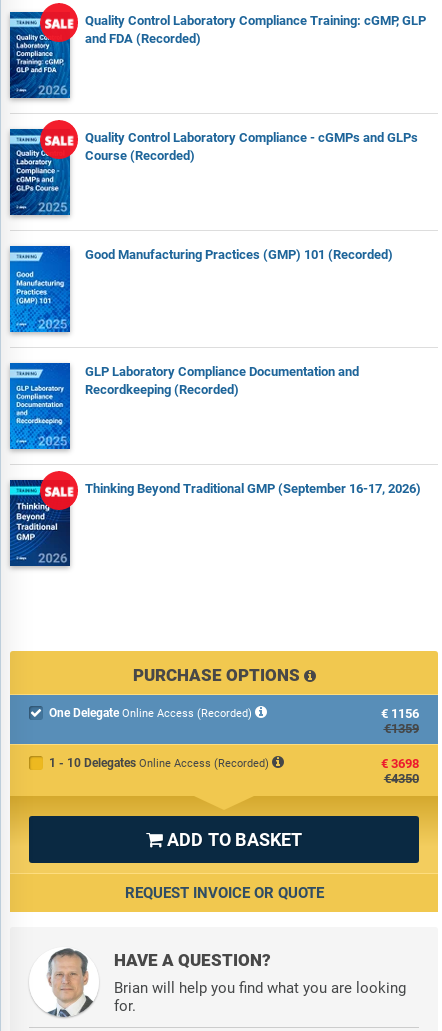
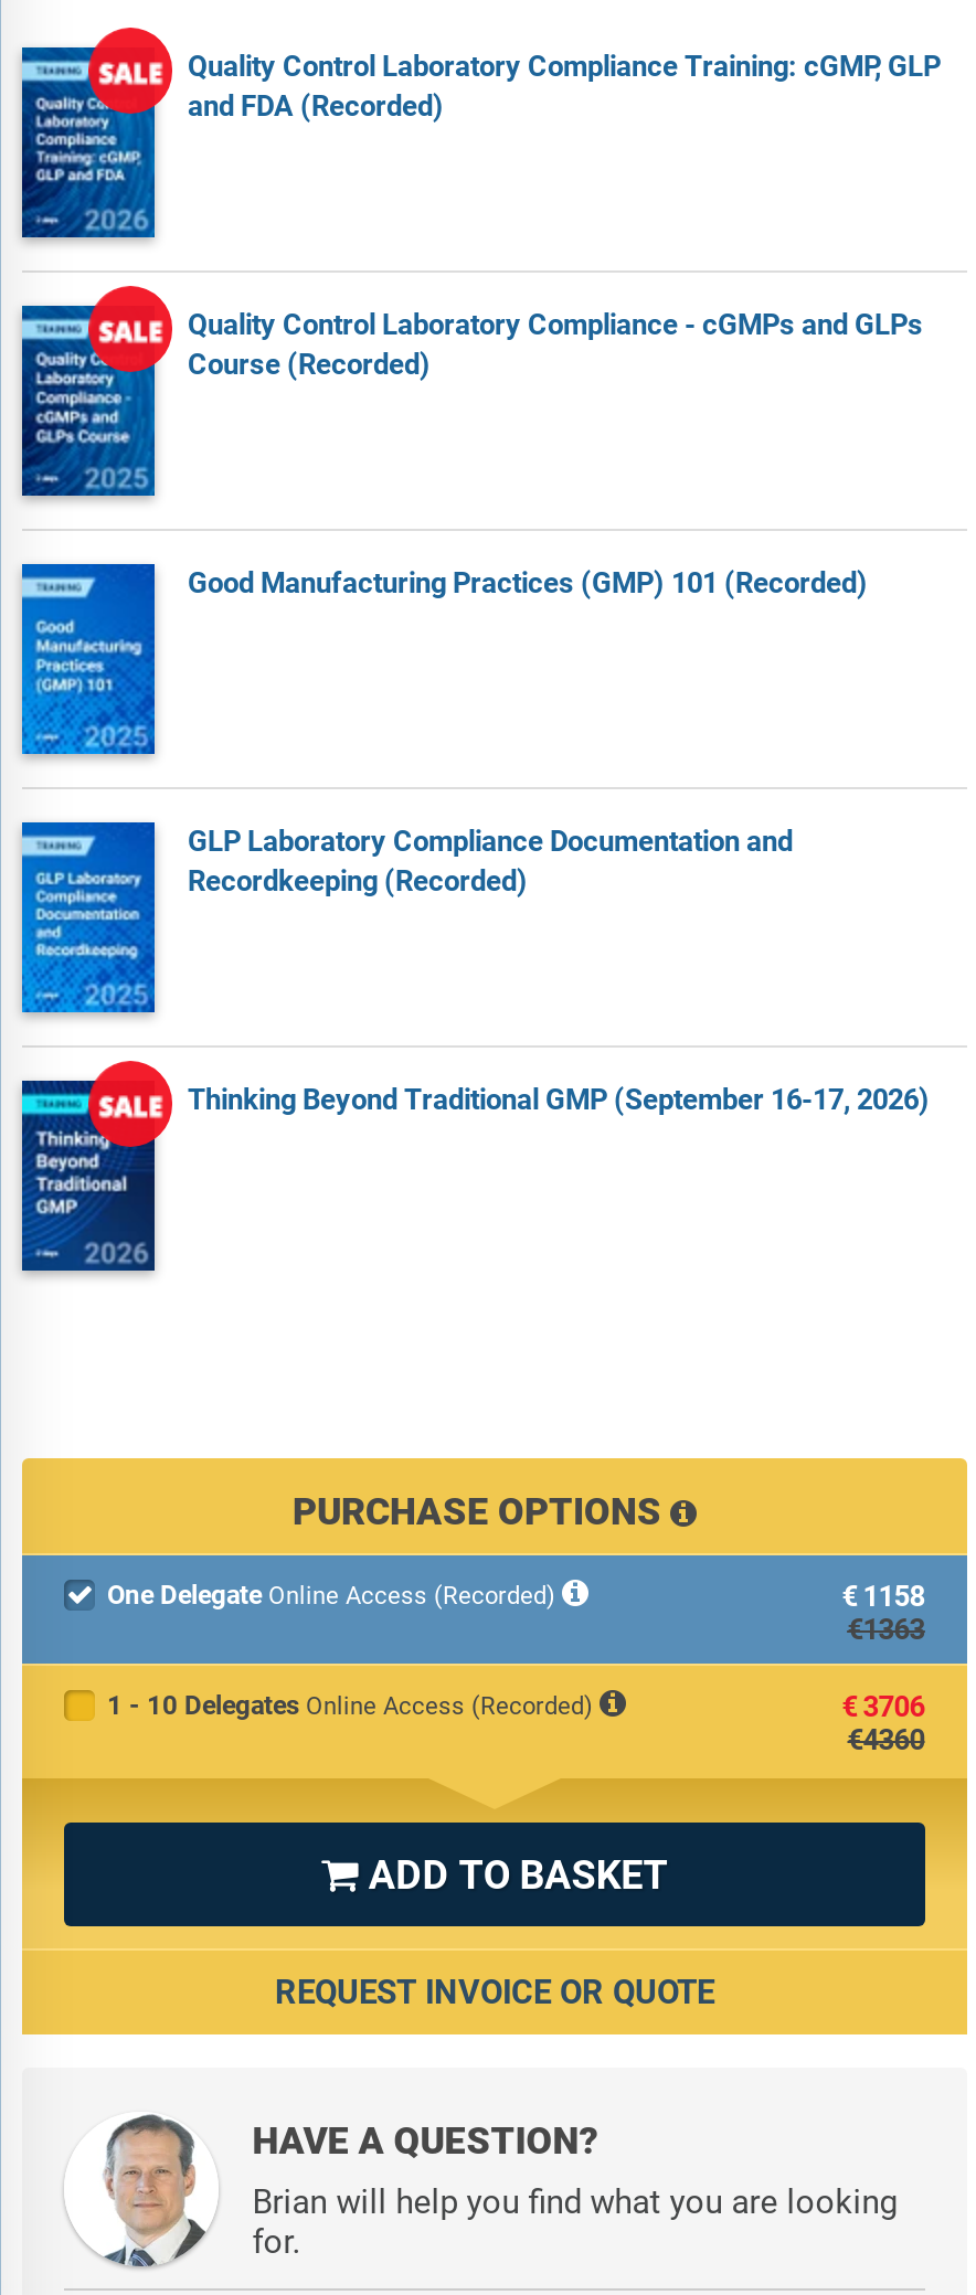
- €1156
+ €1158

- €1359
+ €1363

- €3698
+ €3706

- €4350
+ €4360
